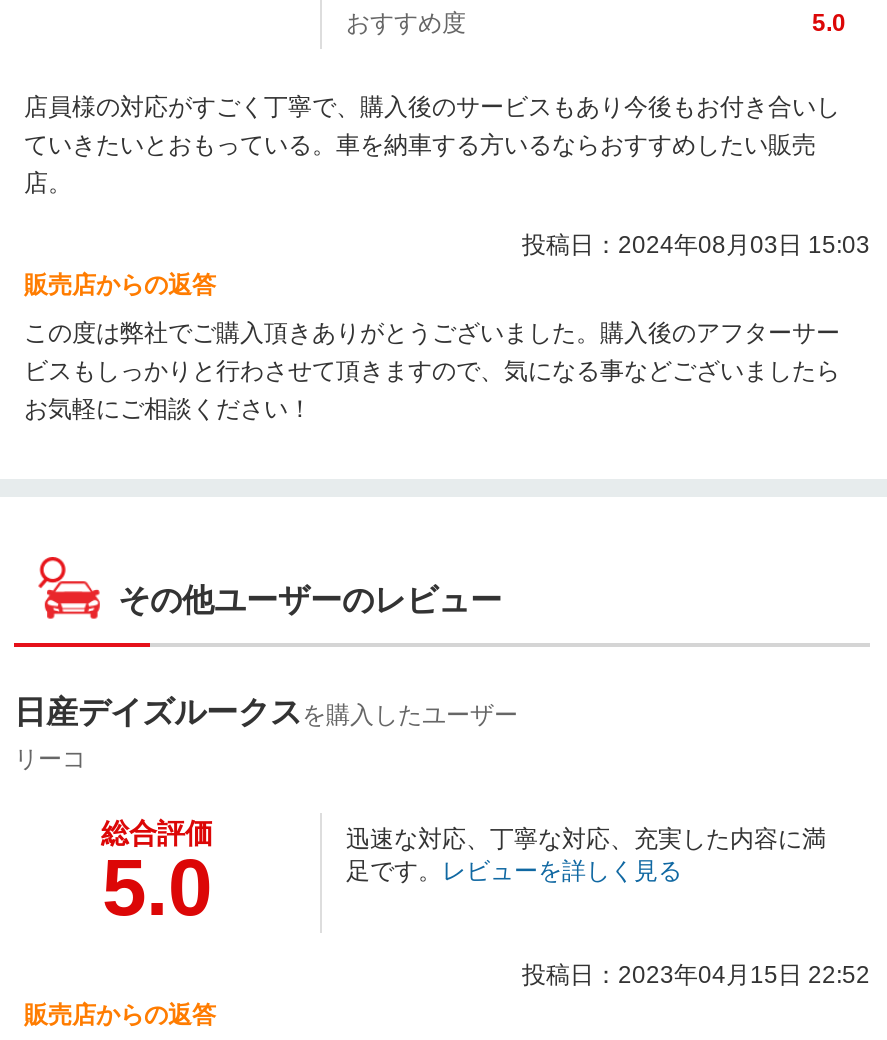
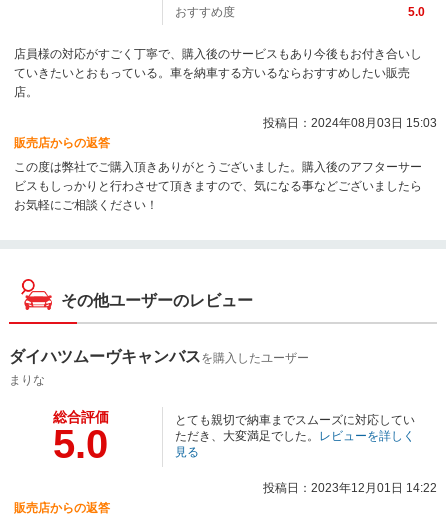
- 日産デイズルークスを購入したユーザー
+ ダイハツムーヴキャンバスを購入したユーザー

- リーコ
+ まりな

- 迅速な対応、丁寧な対応、充実した内容に満
- 足です。レビューを詳しく見る
+ とても親切で納車までスムーズに対応してい
+ ただき、大変満足でした。レビューを詳しく
+ 見る

- 投稿日：2023年04月15日 22:52
+ 投稿日：2023年12月01日 14:22
